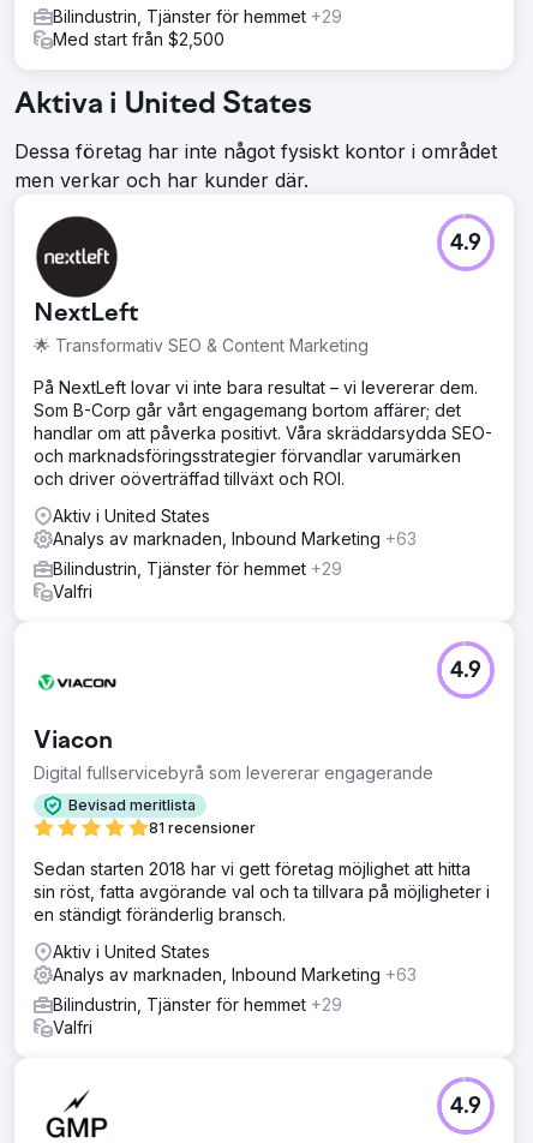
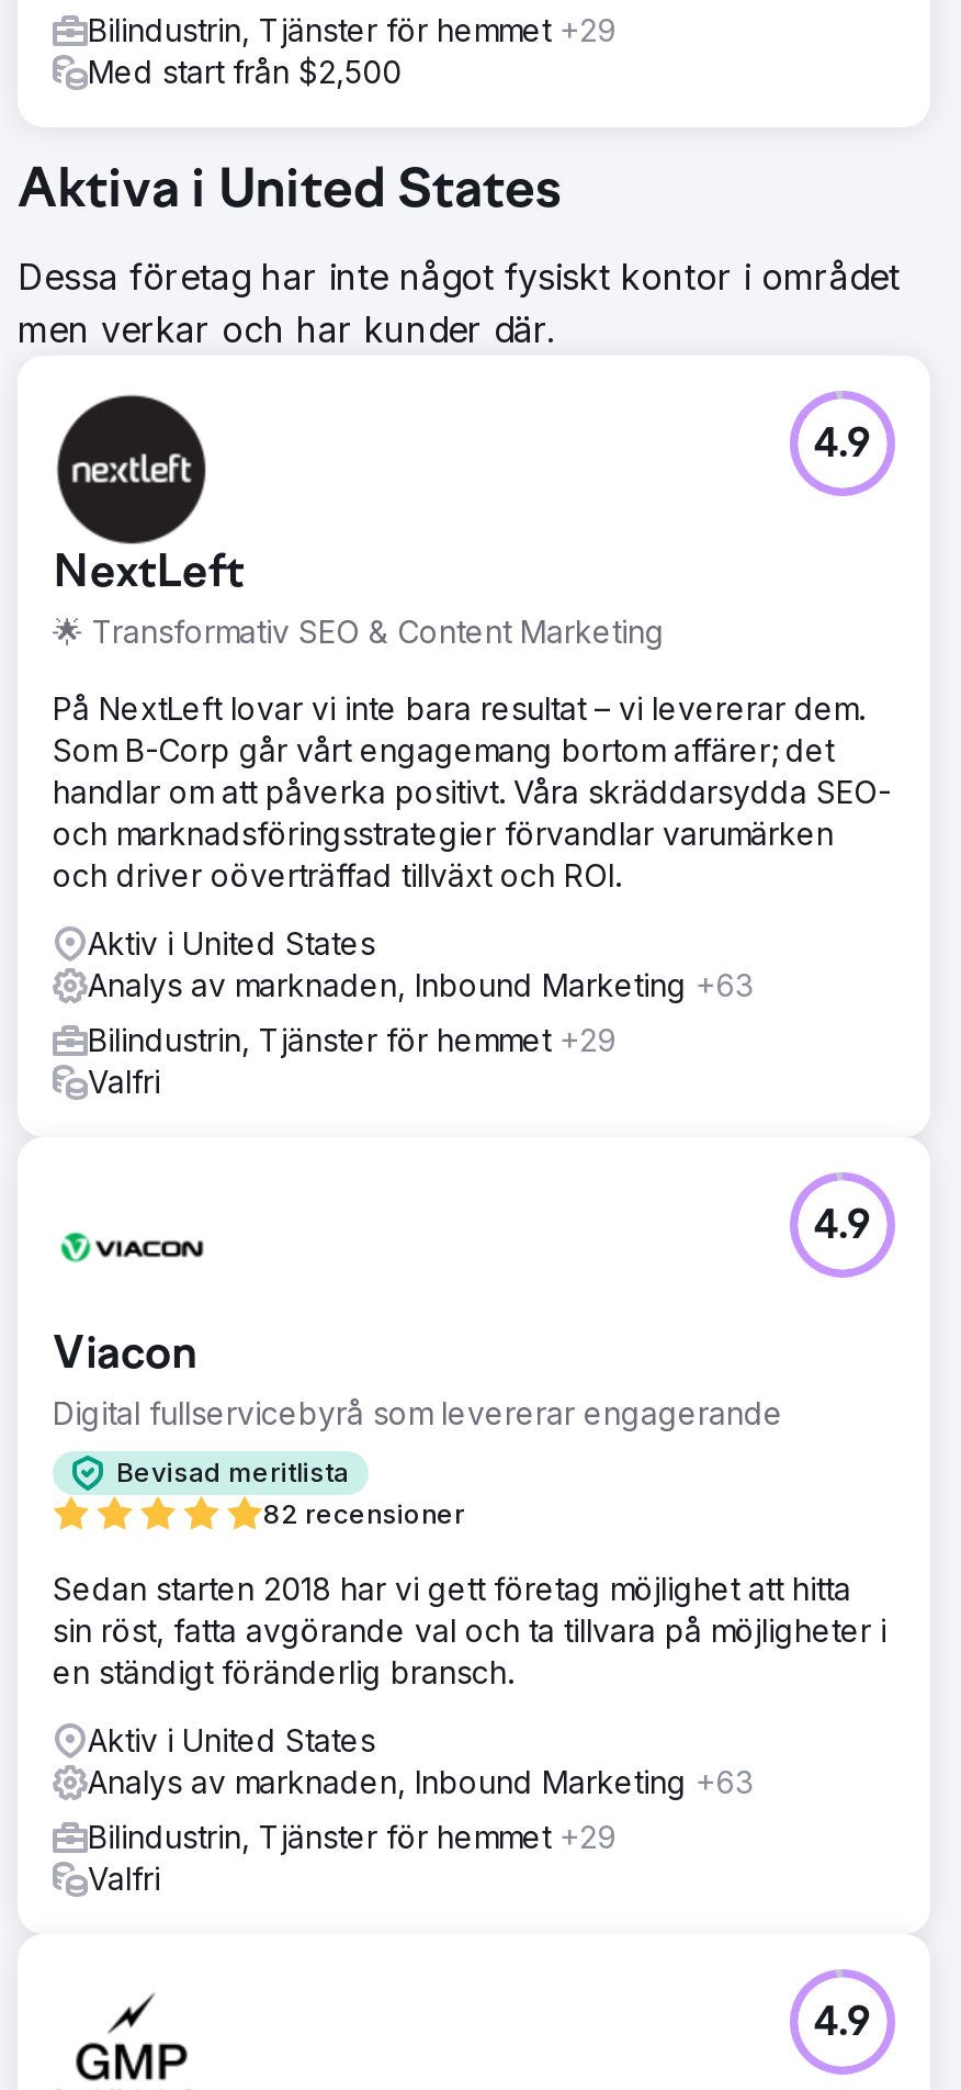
- 81 recensioner
+ 82 recensioner
